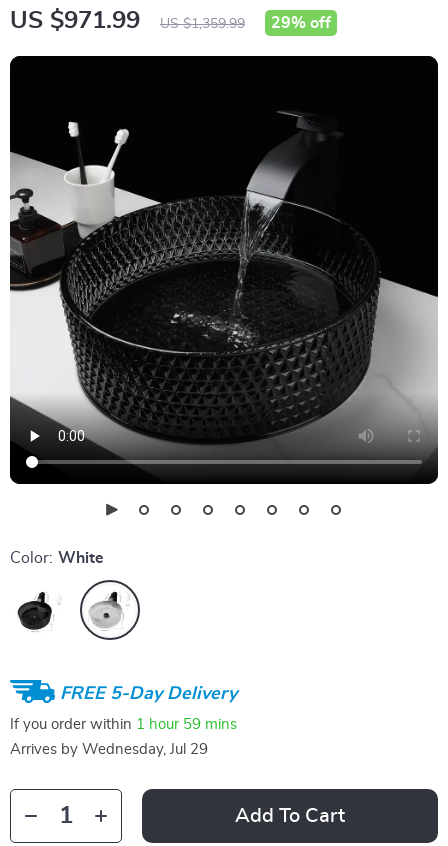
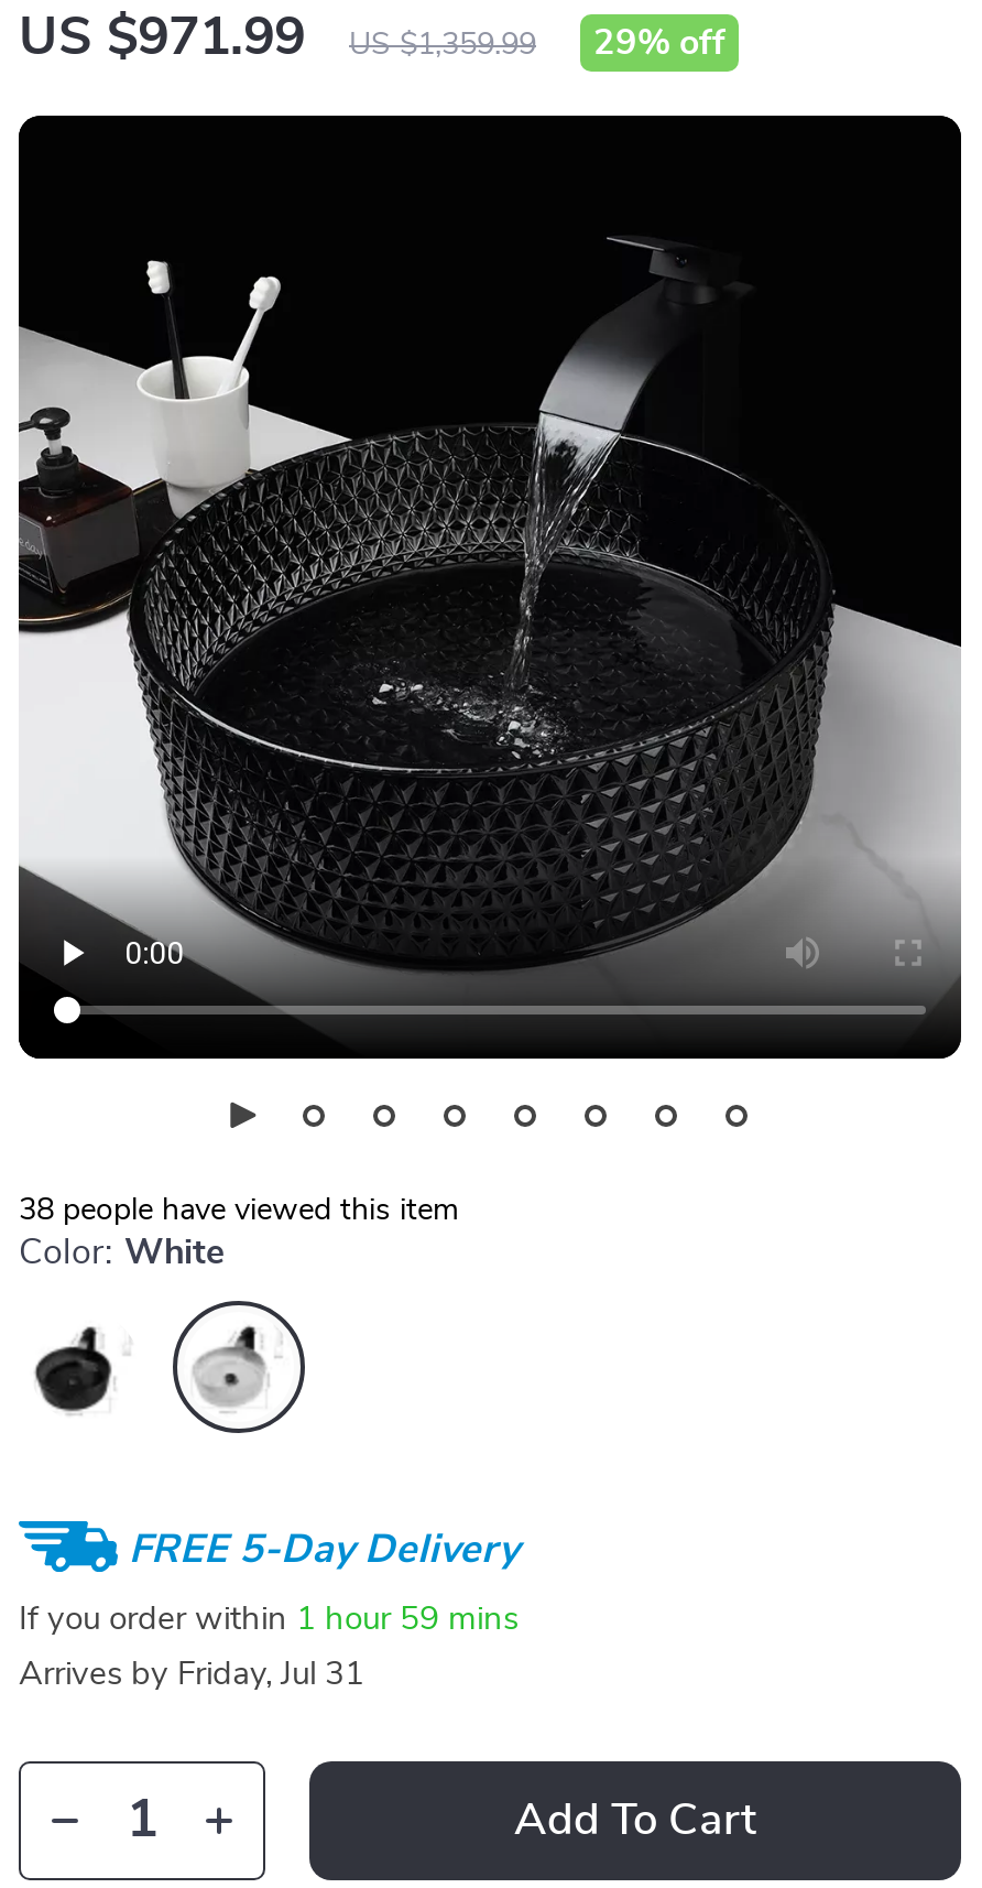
+ 38 people have viewed this item

- Arrives by Wednesday, Jul 29
+ Arrives by Friday, Jul 31
